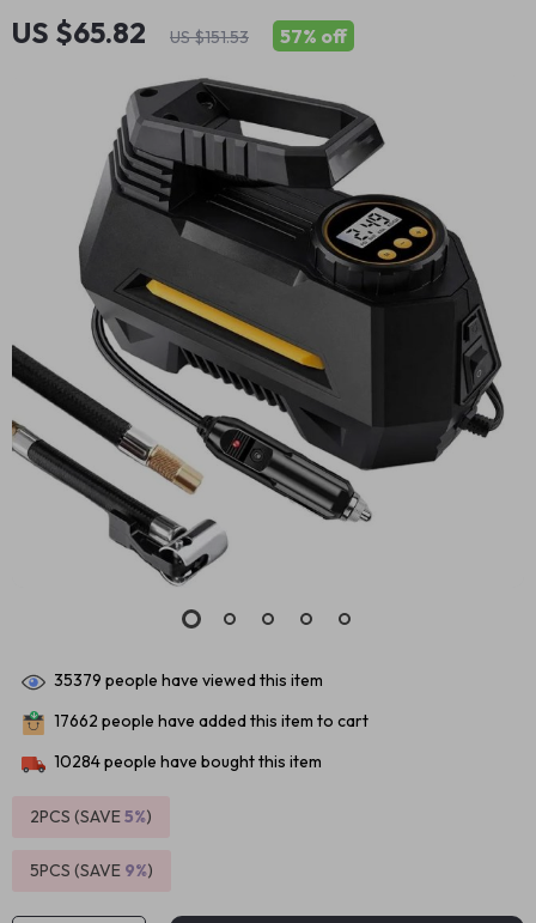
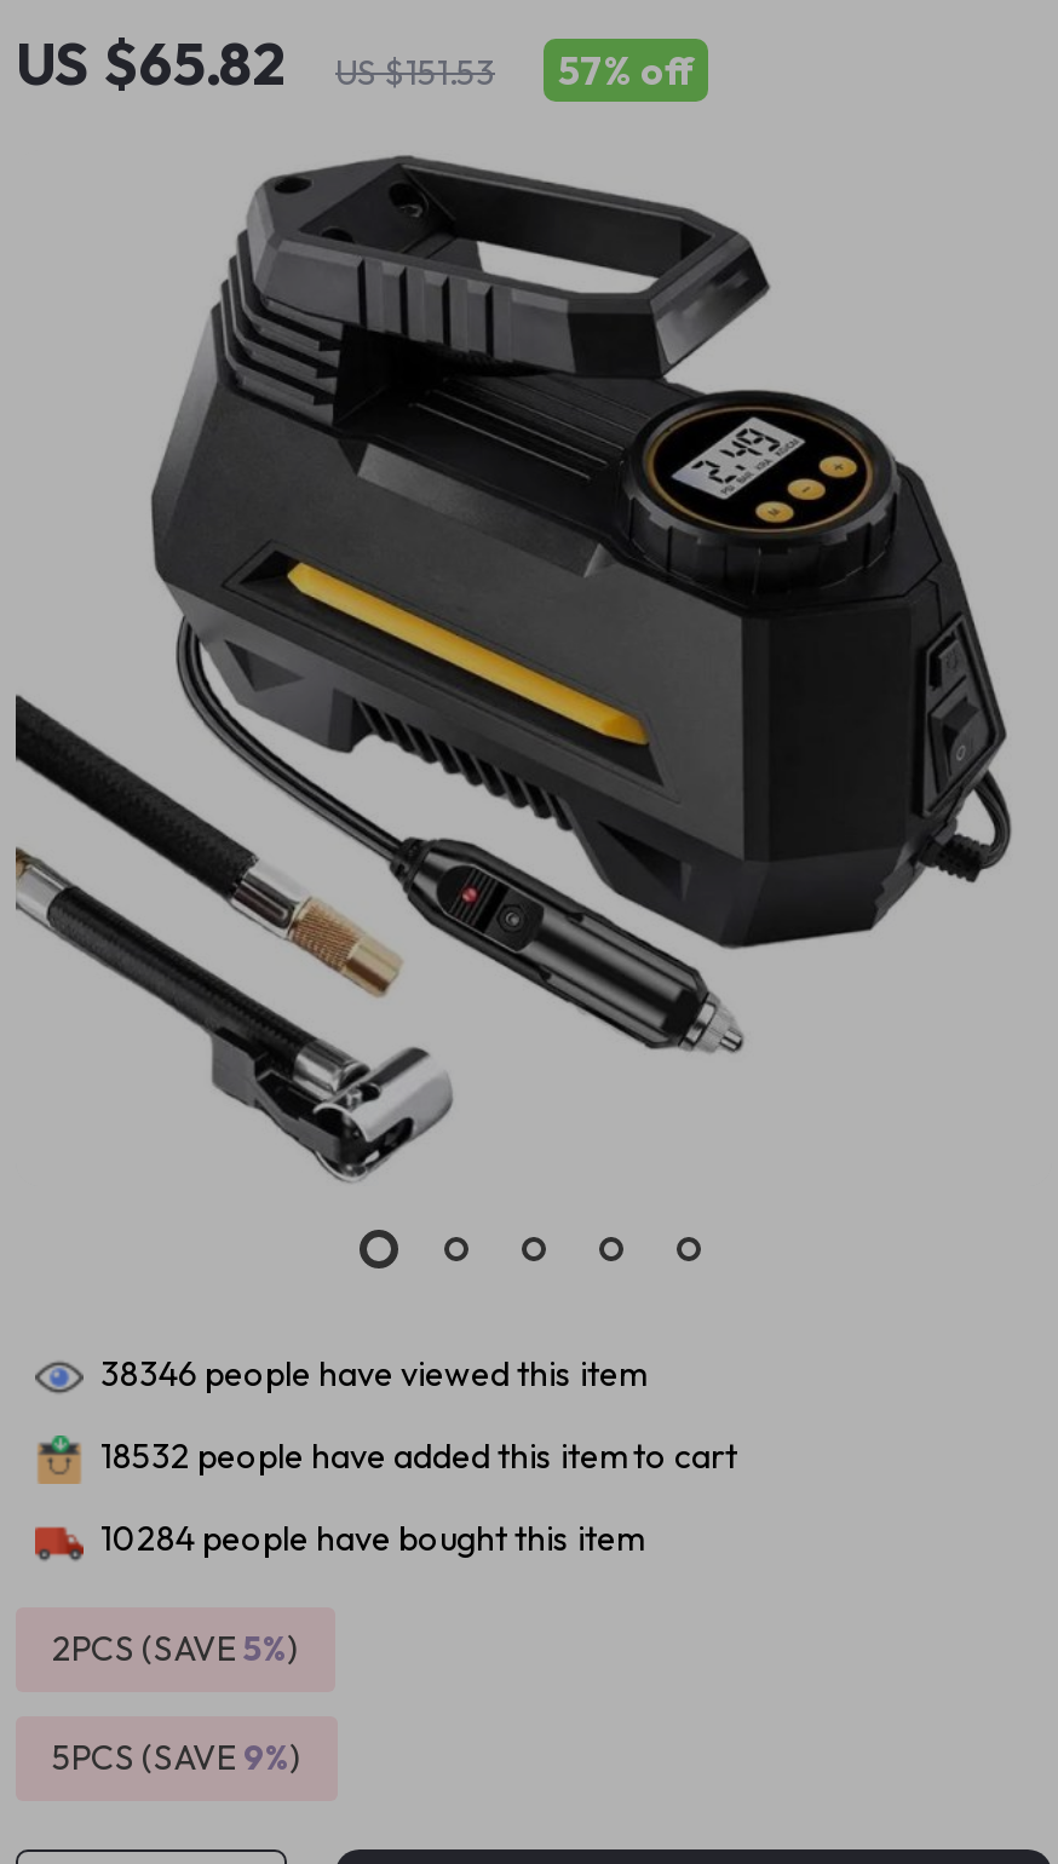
- 35379 people have viewed this item
+ 38346 people have viewed this item

- 17662 people have added this item to cart
+ 18532 people have added this item to cart
